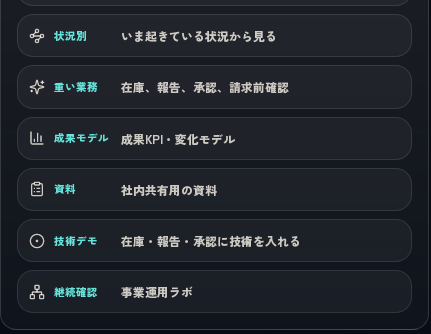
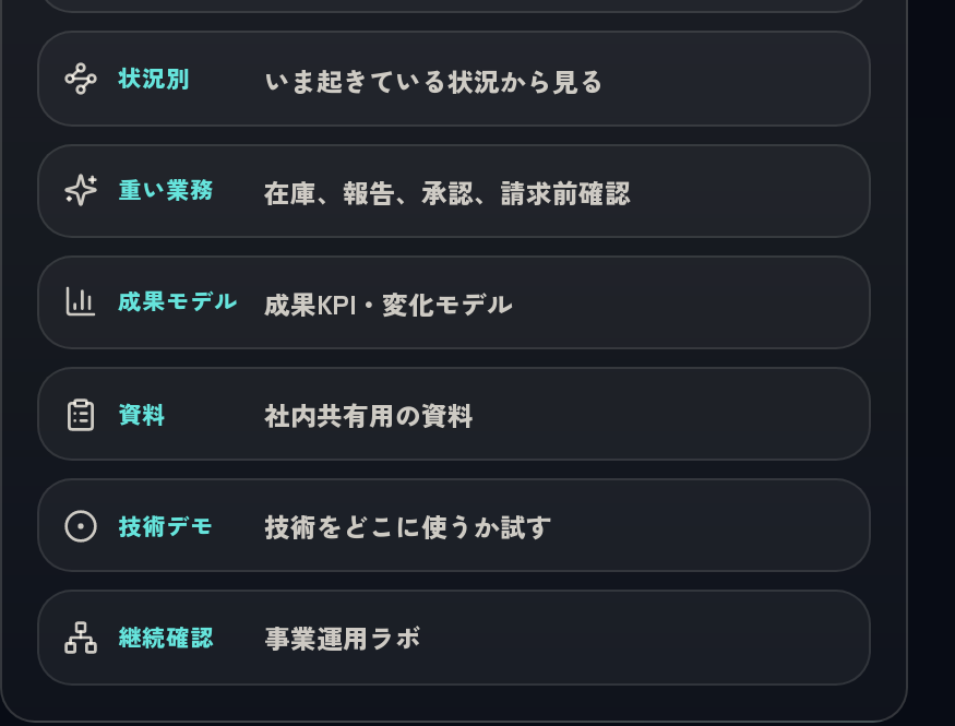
- 在庫・報告・承認に技術を入れる
+ 技術をどこに使うか試す
